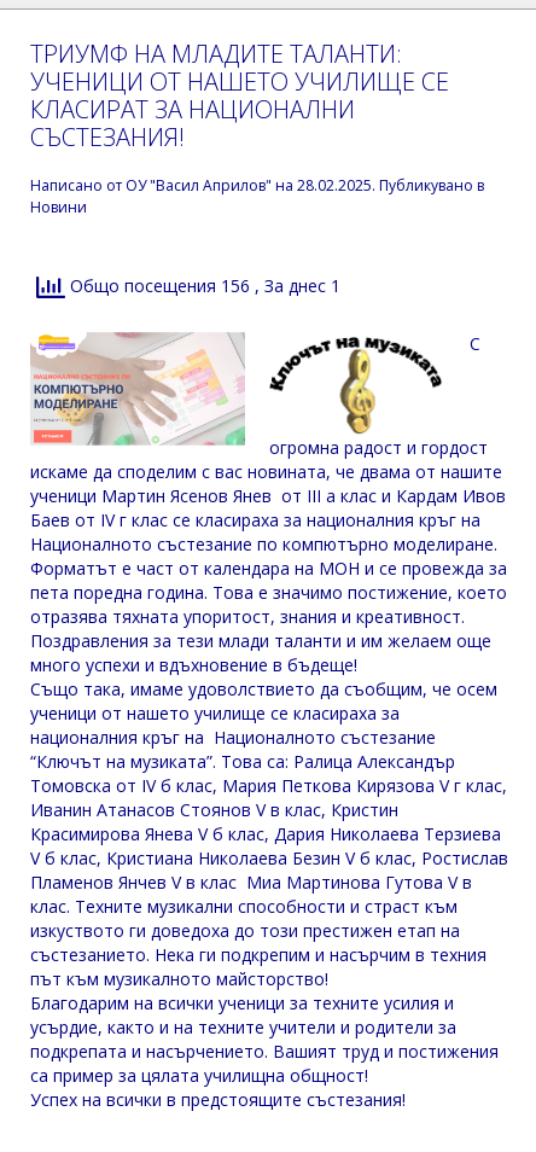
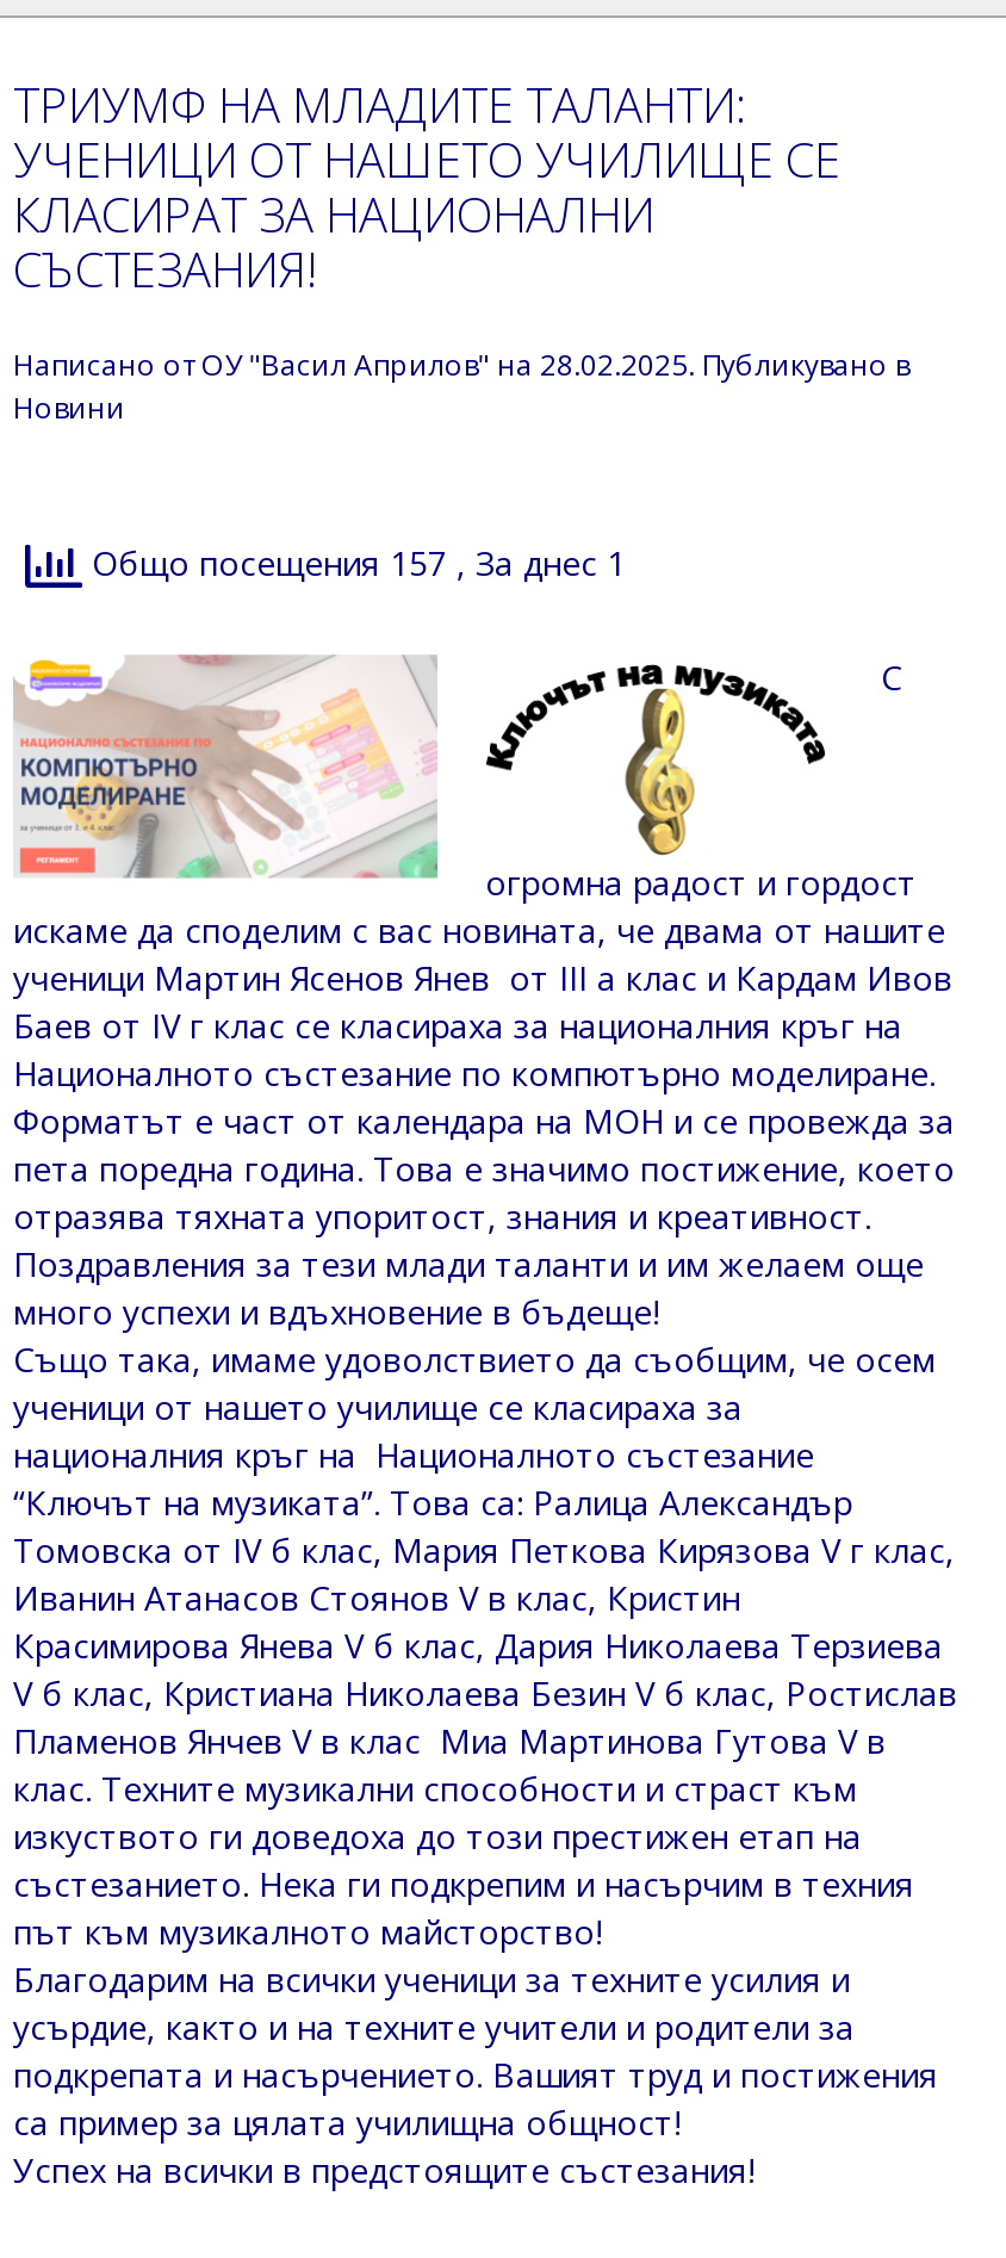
- Общо посещения 156, За днес 1
+ Общо посещения 157, За днес 1
